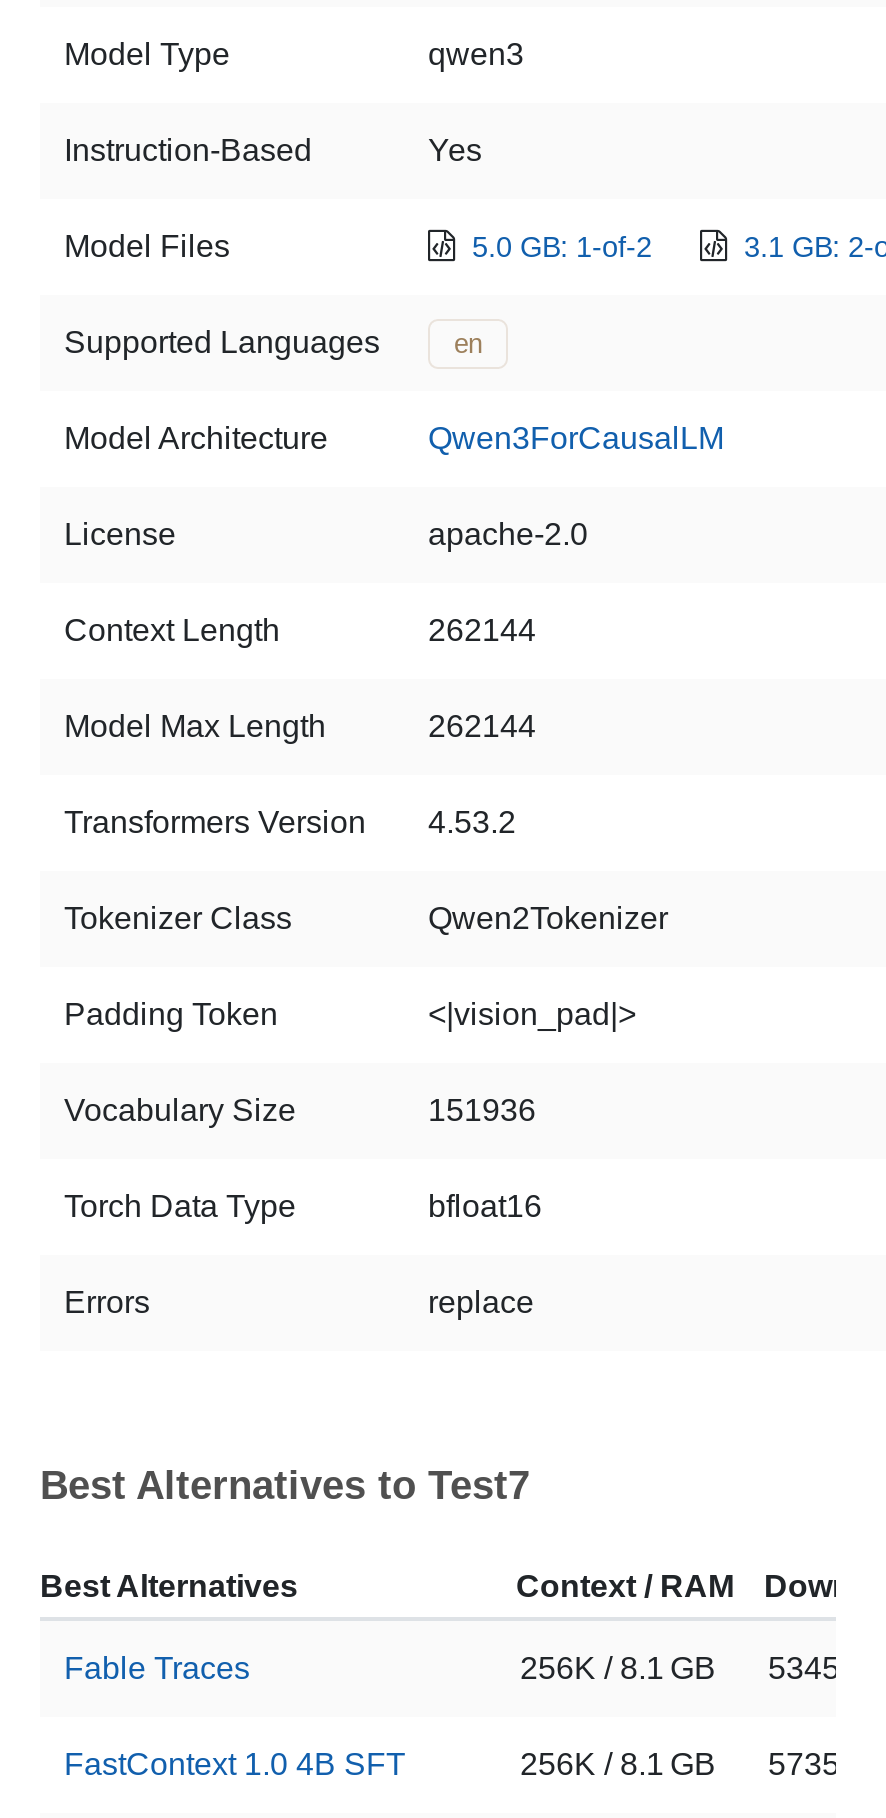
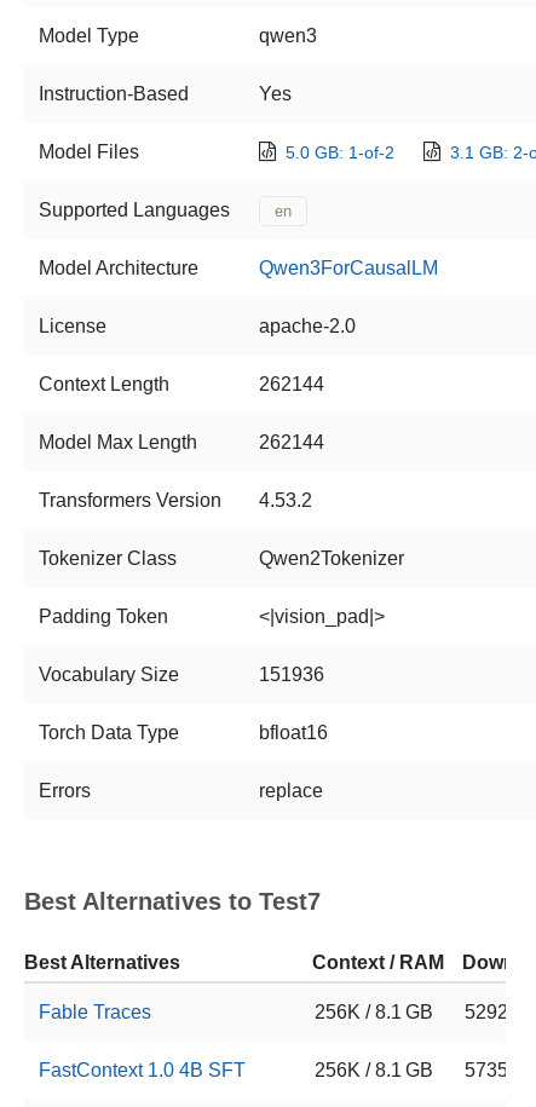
- 256K / 8.1 GB 5345
+ 256K / 8.1 GB 5292
